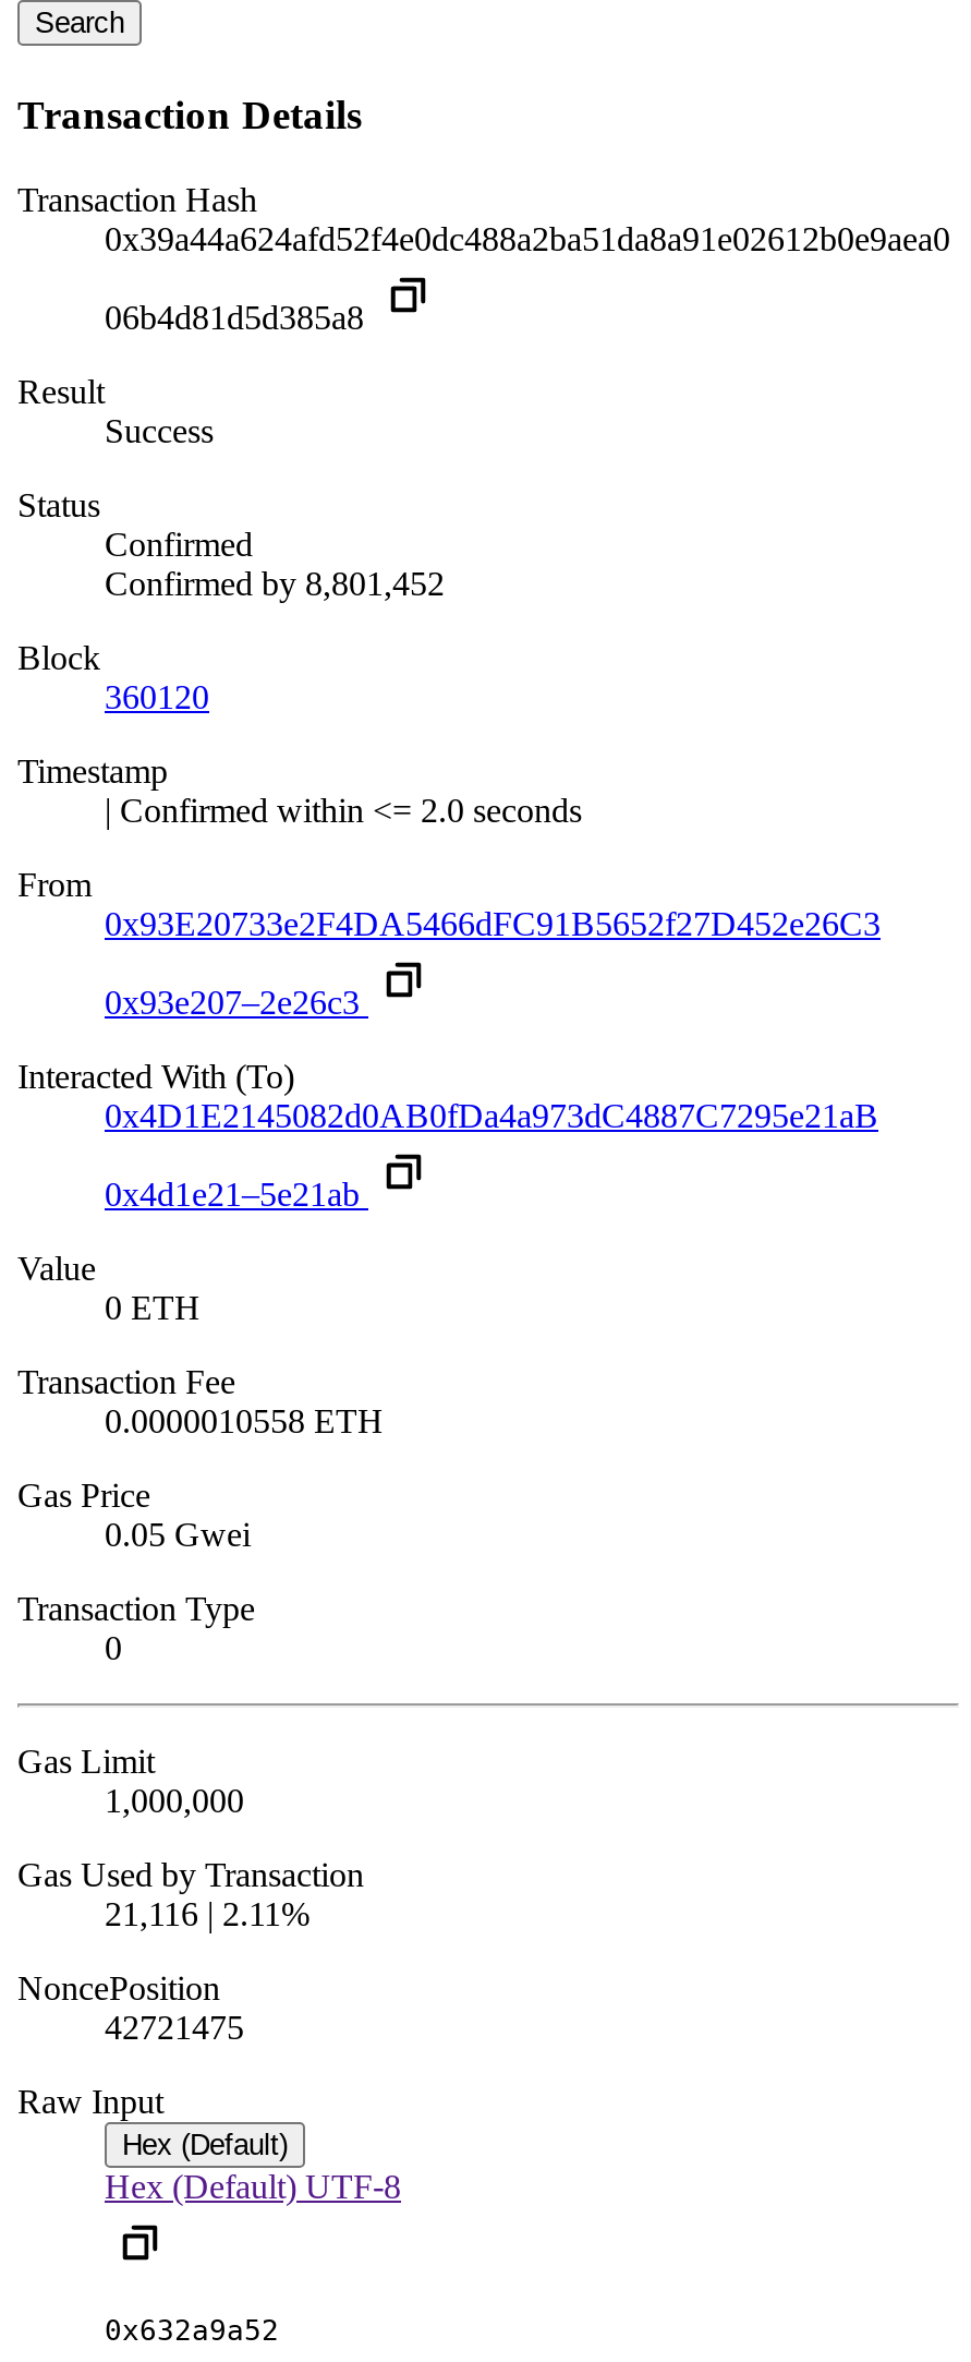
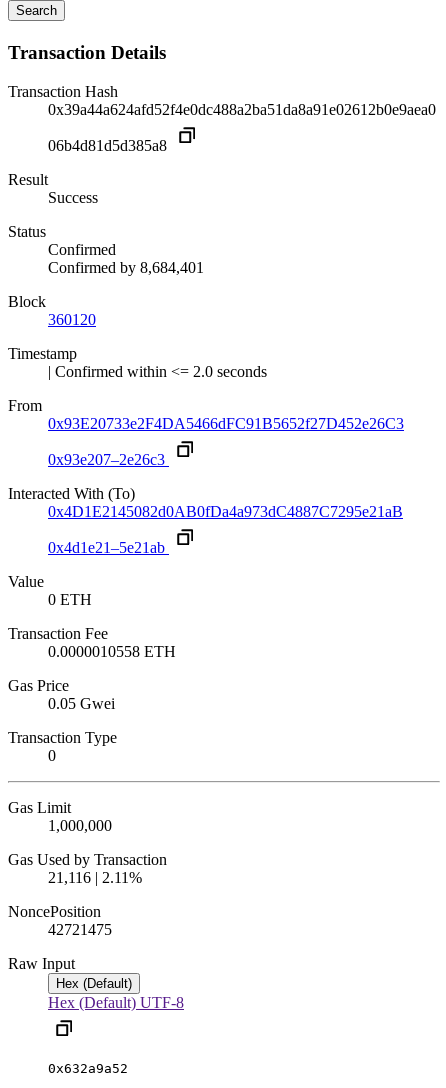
- Confirmed by 8,801,452
+ Confirmed by 8,684,401
